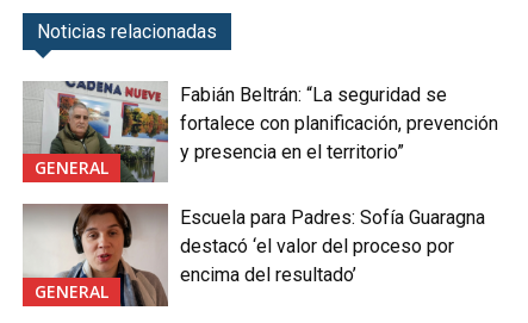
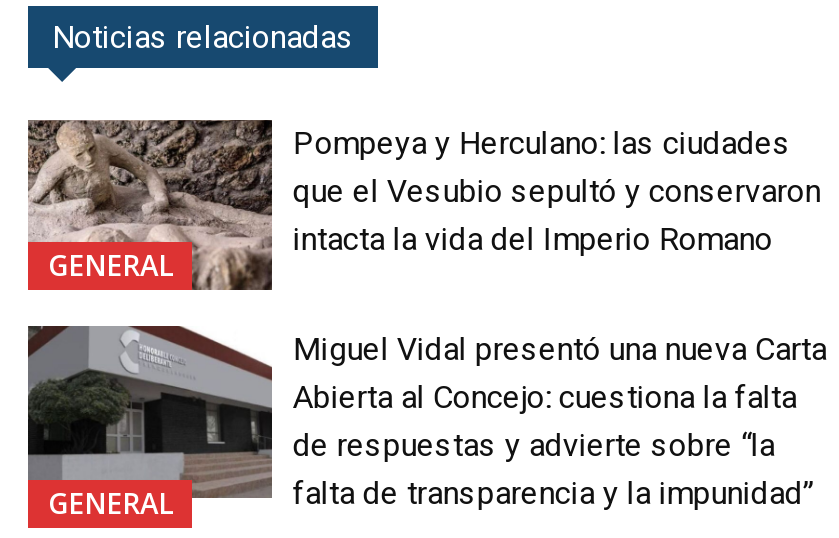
- [image]
- Fabián Beltrán: “La seguridad se
- fortalece con planificación, prevención
- y presencia en el territorio”
+ [image]
+ Pompeya y Herculano: las ciudades
+ que el Vesubio sepultó y conservaron
+ intacta la vida del Imperio Romano

- [image]
- Escuela para Padres: Sofía Guaragna
- destacó ‘el valor del proceso por
- encima del resultado’
+ [image]
+ Miguel Vidal presentó una nueva Carta
+ Abierta al Concejo: cuestiona la falta
+ de respuestas y advierte sobre “la
+ falta de transparencia y la impunidad”
